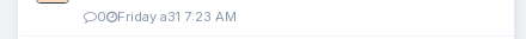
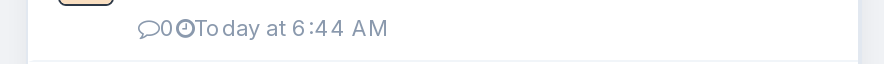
- 0 Friday a31 7:23 AM
+ 0 Today at 6:44 AM
